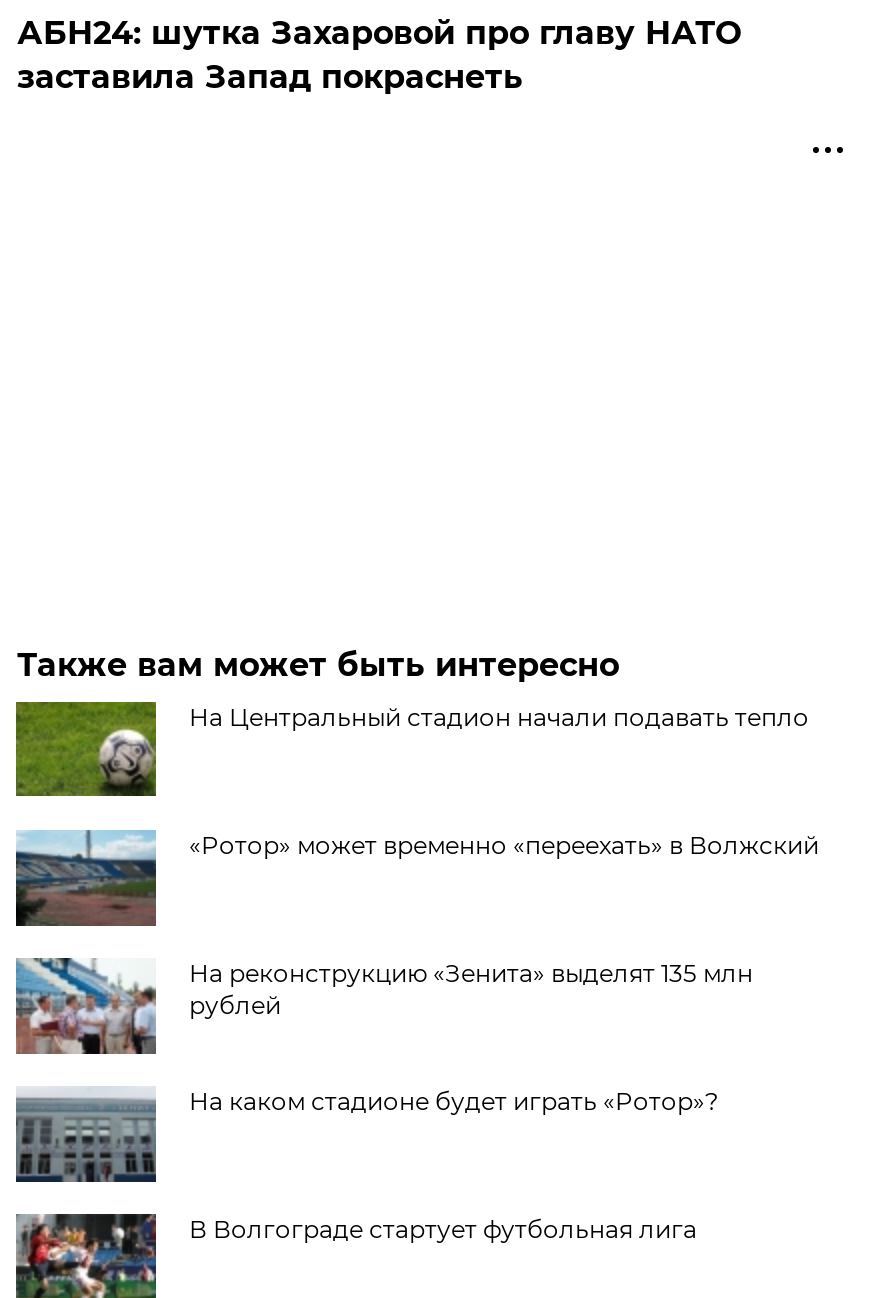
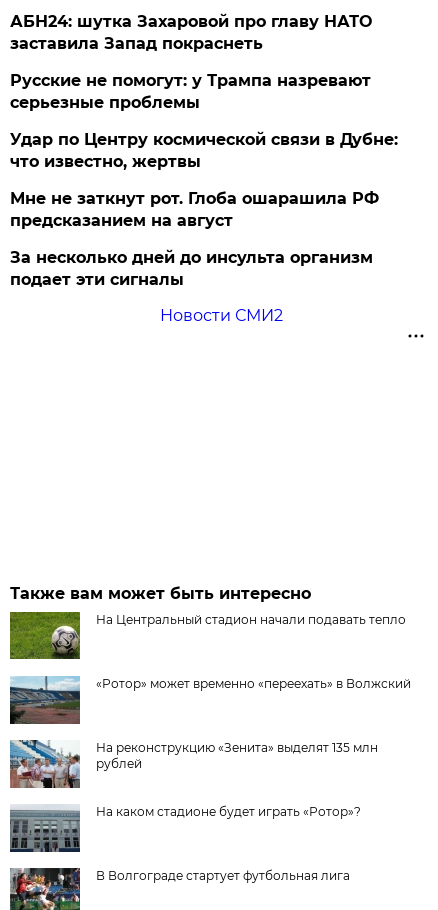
+ Русские не помогут: у Трампа назревают
+ серьезные проблемы
+ Удар по Центру космической связи в Дубне:
+ что известно, жертвы
+ Мне не заткнут рот. Глоба ошарашила РФ
+ предсказанием на август
+ За несколько дней до инсульта организм
+ подает эти сигналы
+ Новости СМИ2
